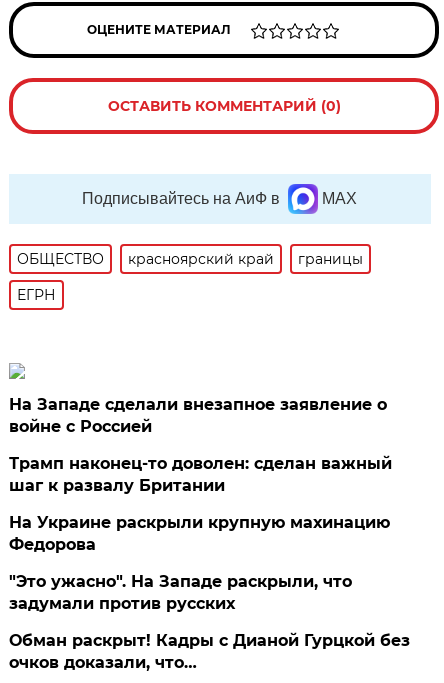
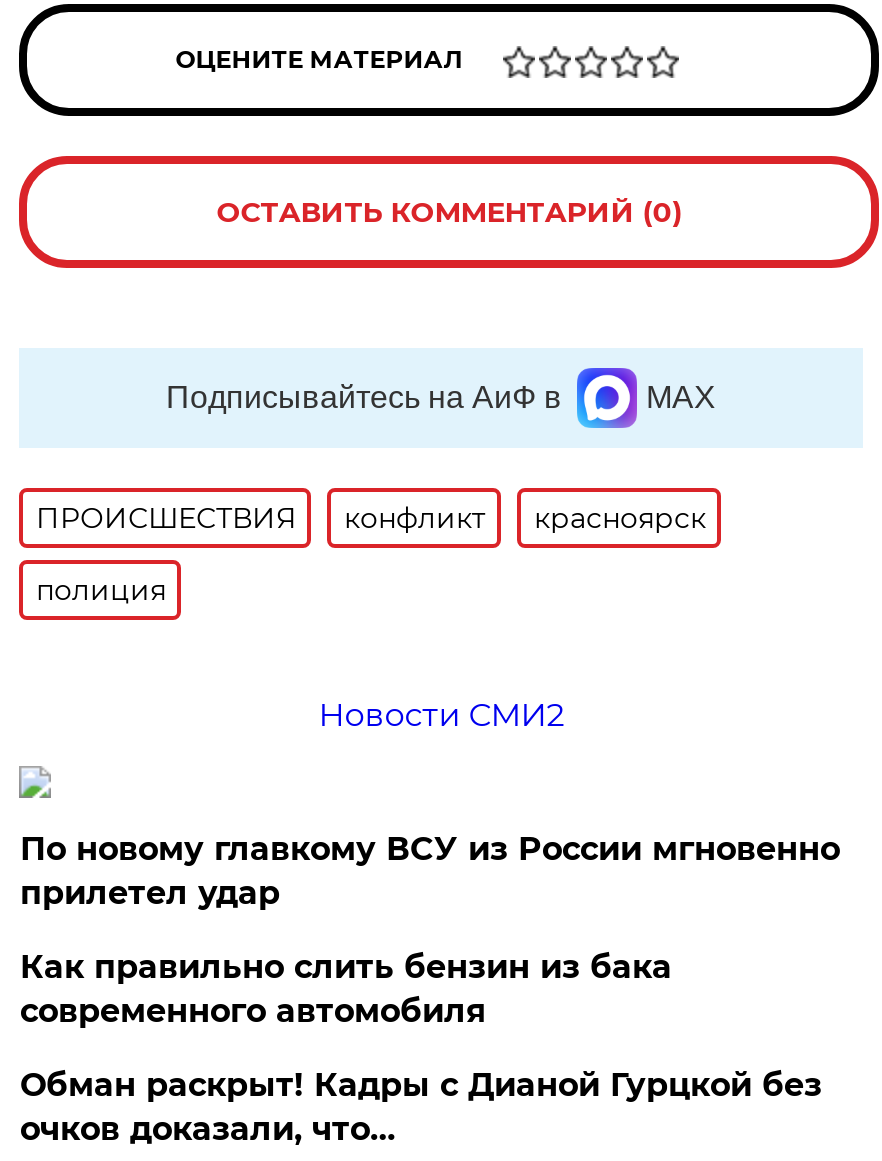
- ОБЩЕСТВО
- красноярский край
- границы
- ЕГРН
+ ПРОИСШЕСТВИЯ
+ конфликт
+ красноярск
+ полиция
+ Новости СМИ2

- На Западе сделали внезапное заявление о
- войне с Россией
- Трамп наконец-то доволен: сделан важный
- шаг к развалу Британии
- На Украине раскрыли крупную махинацию
- Федорова
- "Это ужасно". На Западе раскрыли, что
- задумали против русских
+ По новому главкому ВСУ из России мгновенно
+ прилетел удар
+ Как правильно слить бензин из бака
+ современного автомобиля
